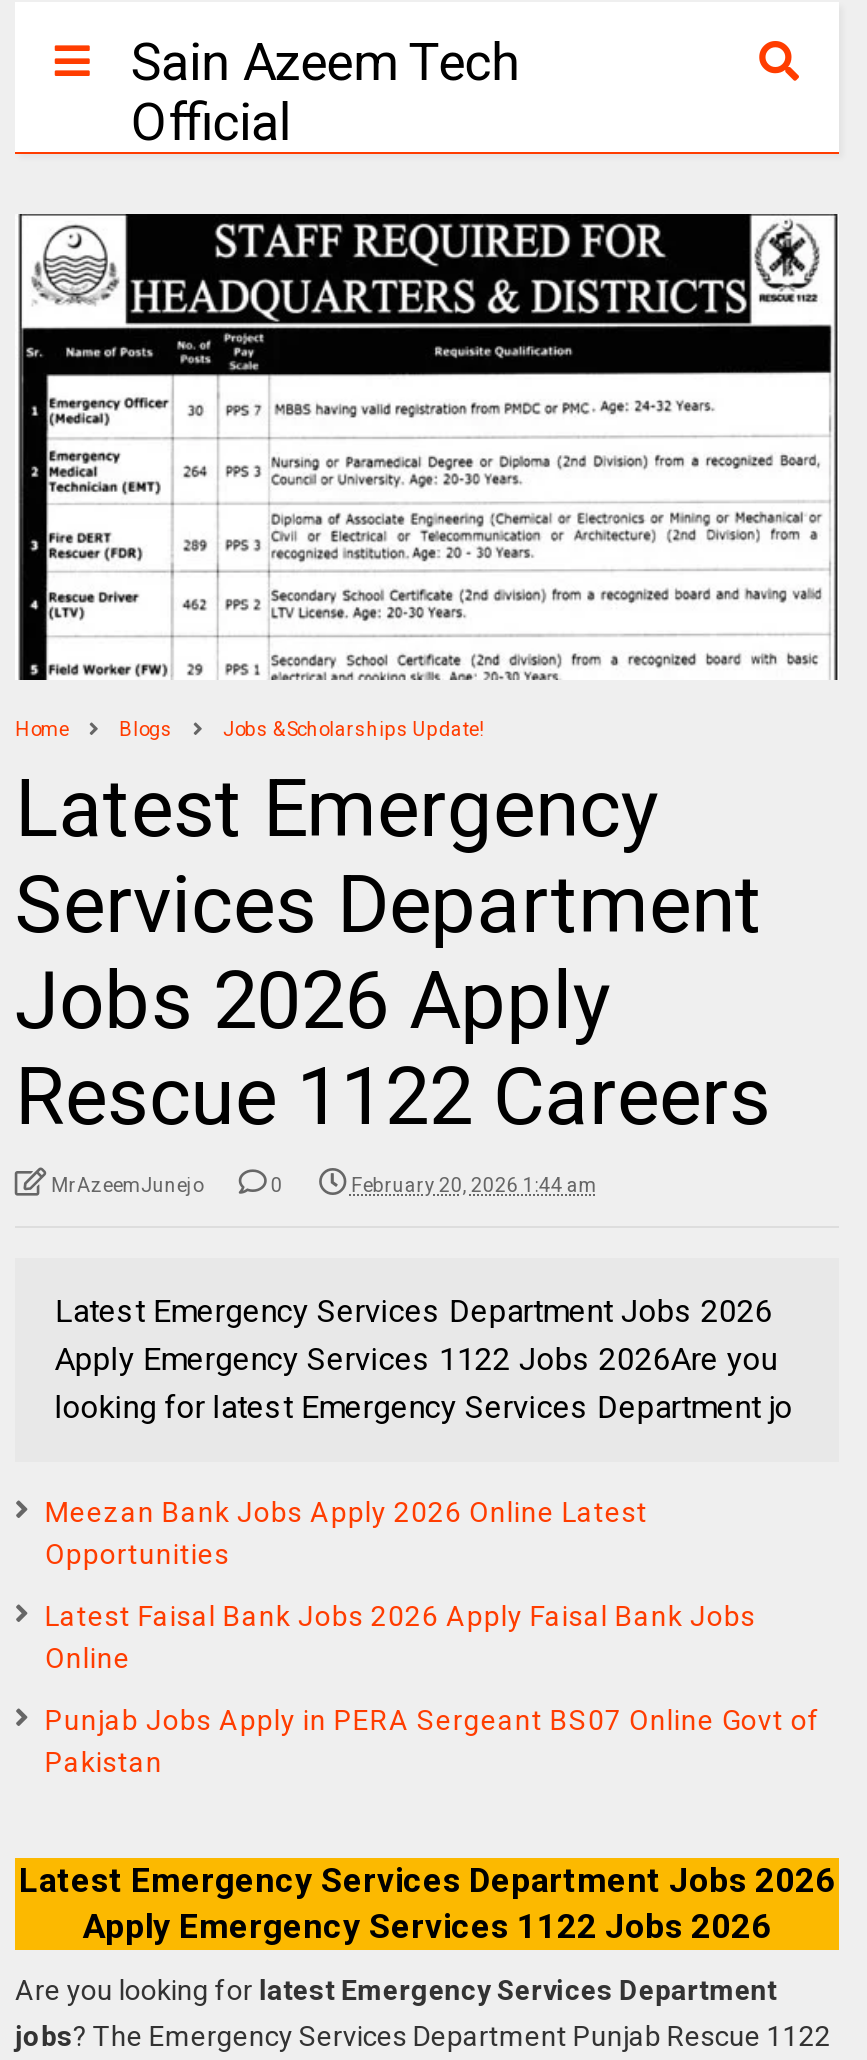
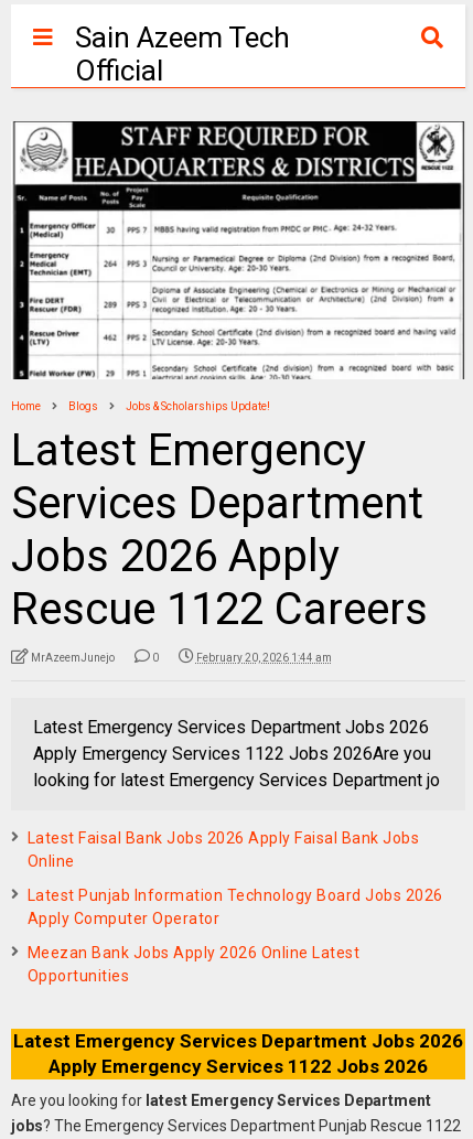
moved down: Meezan Bank Jobs Apply 2026 Online Latest | Opportunities

moved up: Latest Faisal Bank Jobs 2026 Apply Faisal Bank Jobs | Online

- Punjab Jobs Apply in PERA Sergeant BS07 Online Govt of
- Pakistan
+ Latest Punjab Information Technology Board Jobs 2026
+ Apply Computer Operator
